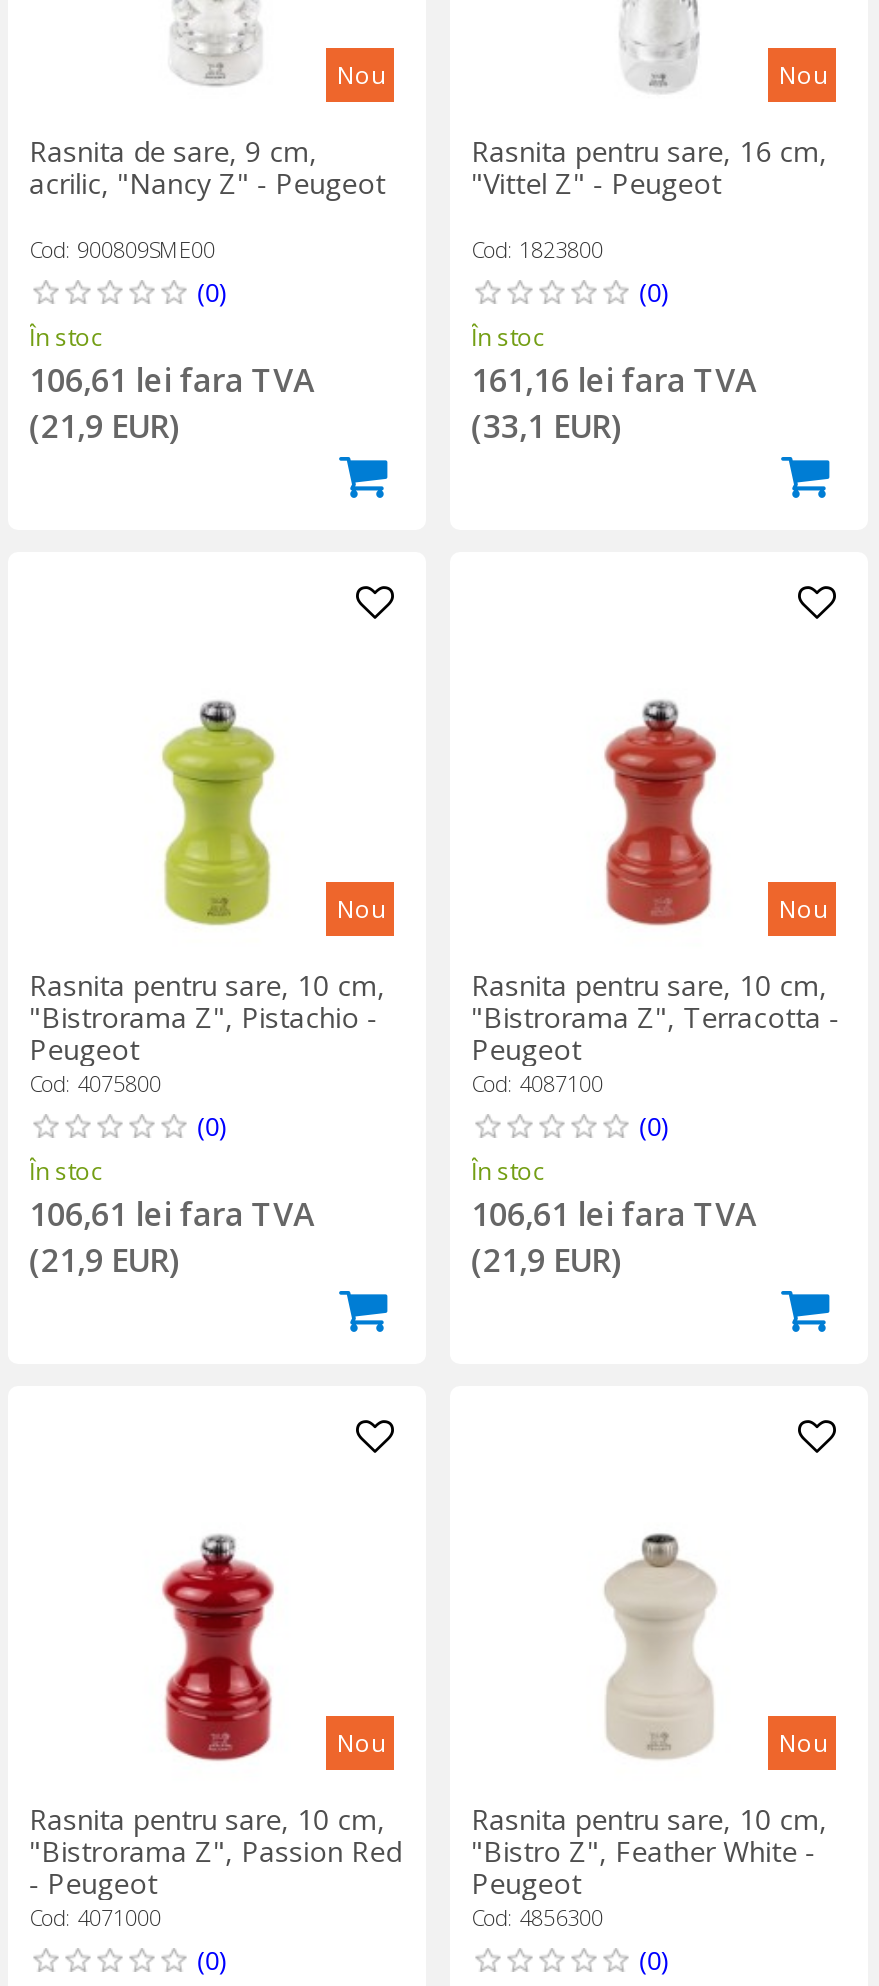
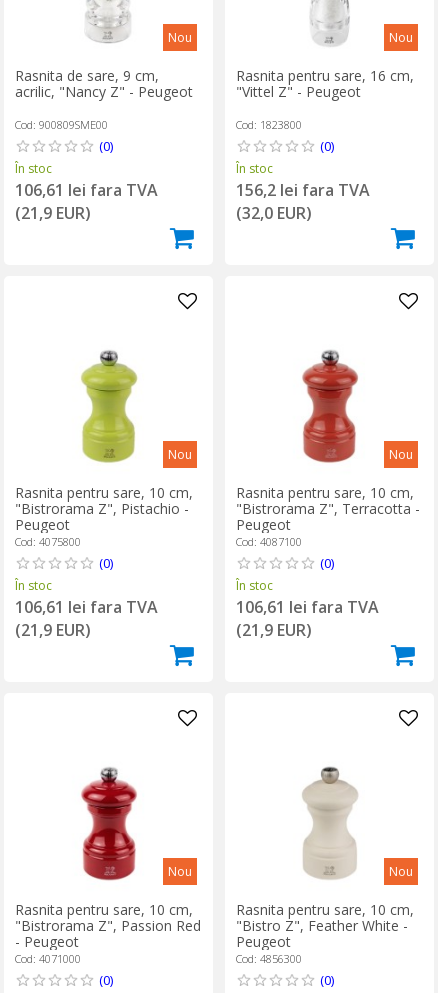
- 161,16 lei fara TVA
+ 156,2 lei fara TVA

- (33,1 EUR)
+ (32,0 EUR)
